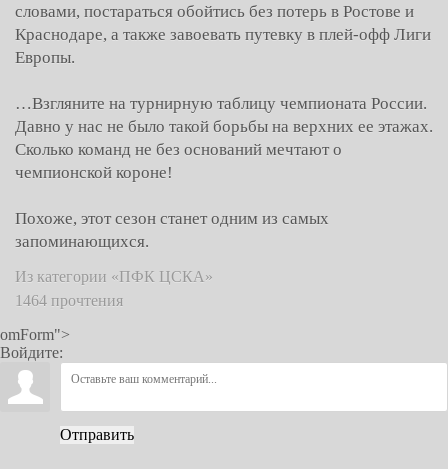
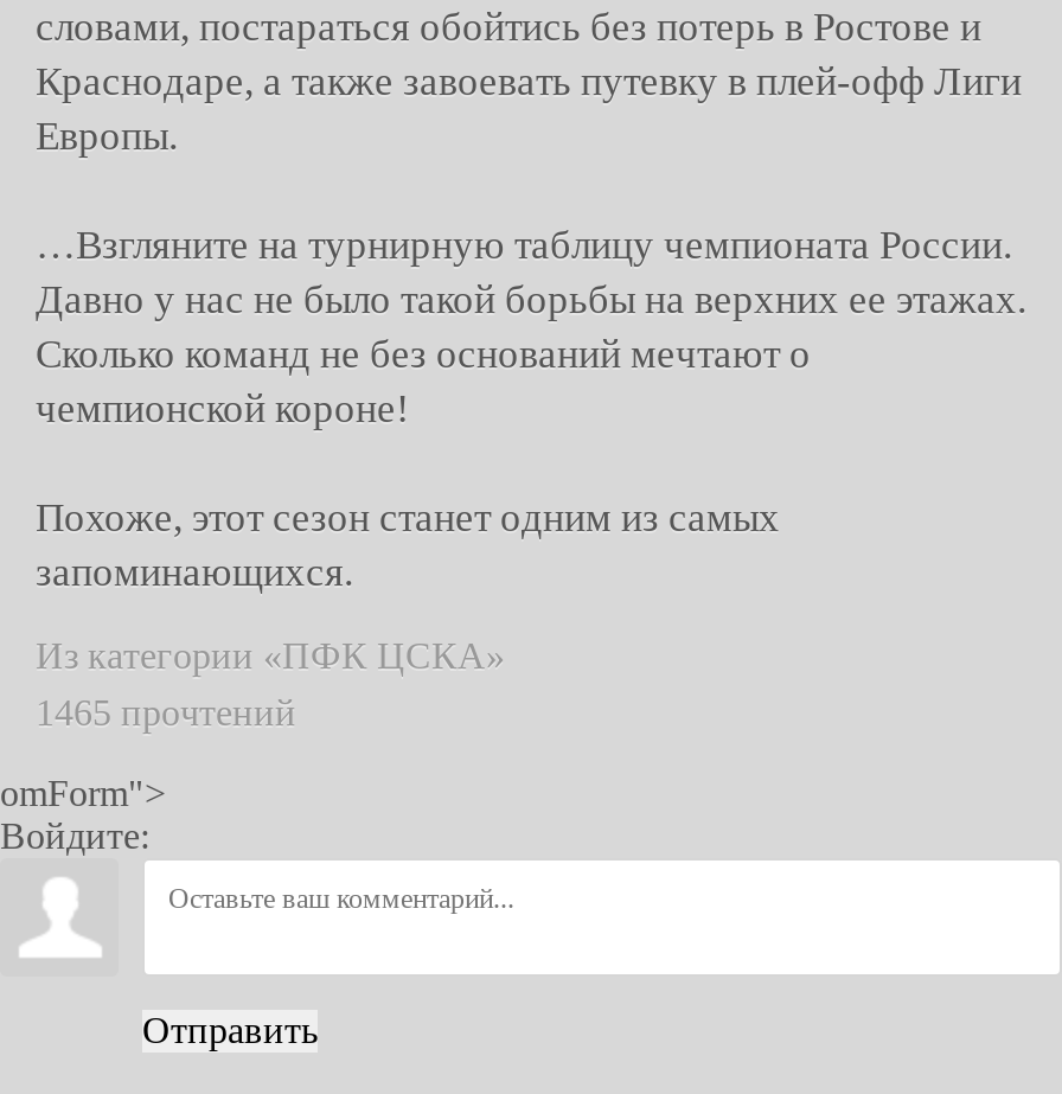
- 1464 прочтения
+ 1465 прочтений
